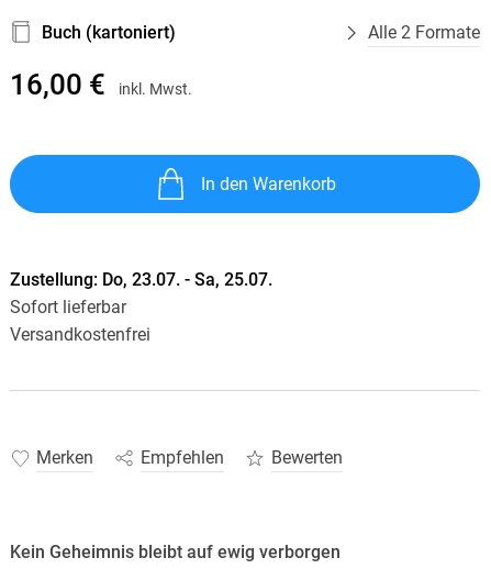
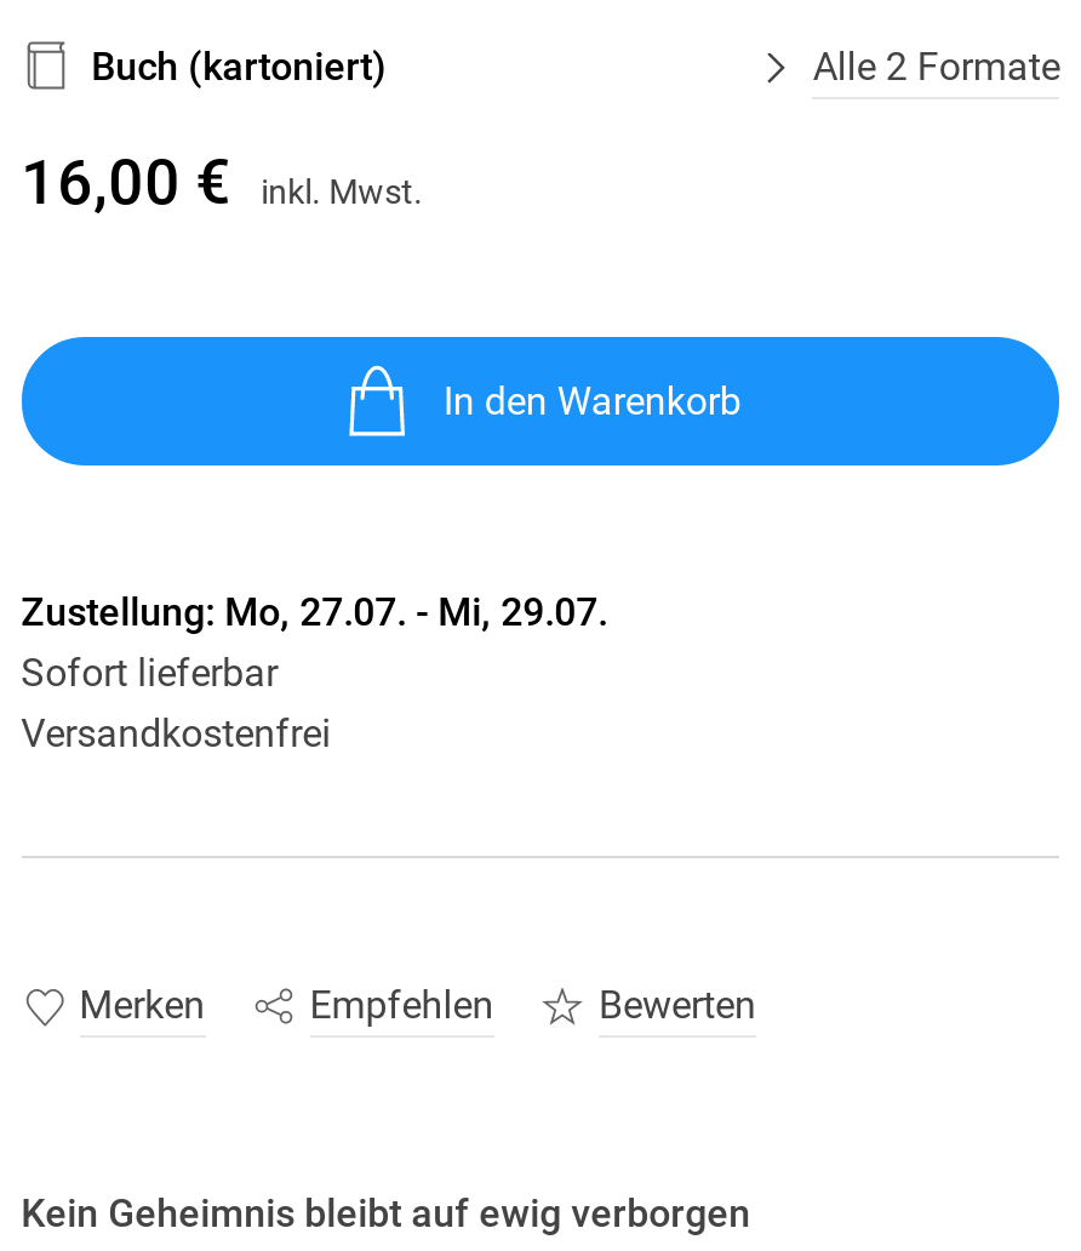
- Zustellung: Do, 23.07. - Sa, 25.07.
+ Zustellung: Mo, 27.07. - Mi, 29.07.
